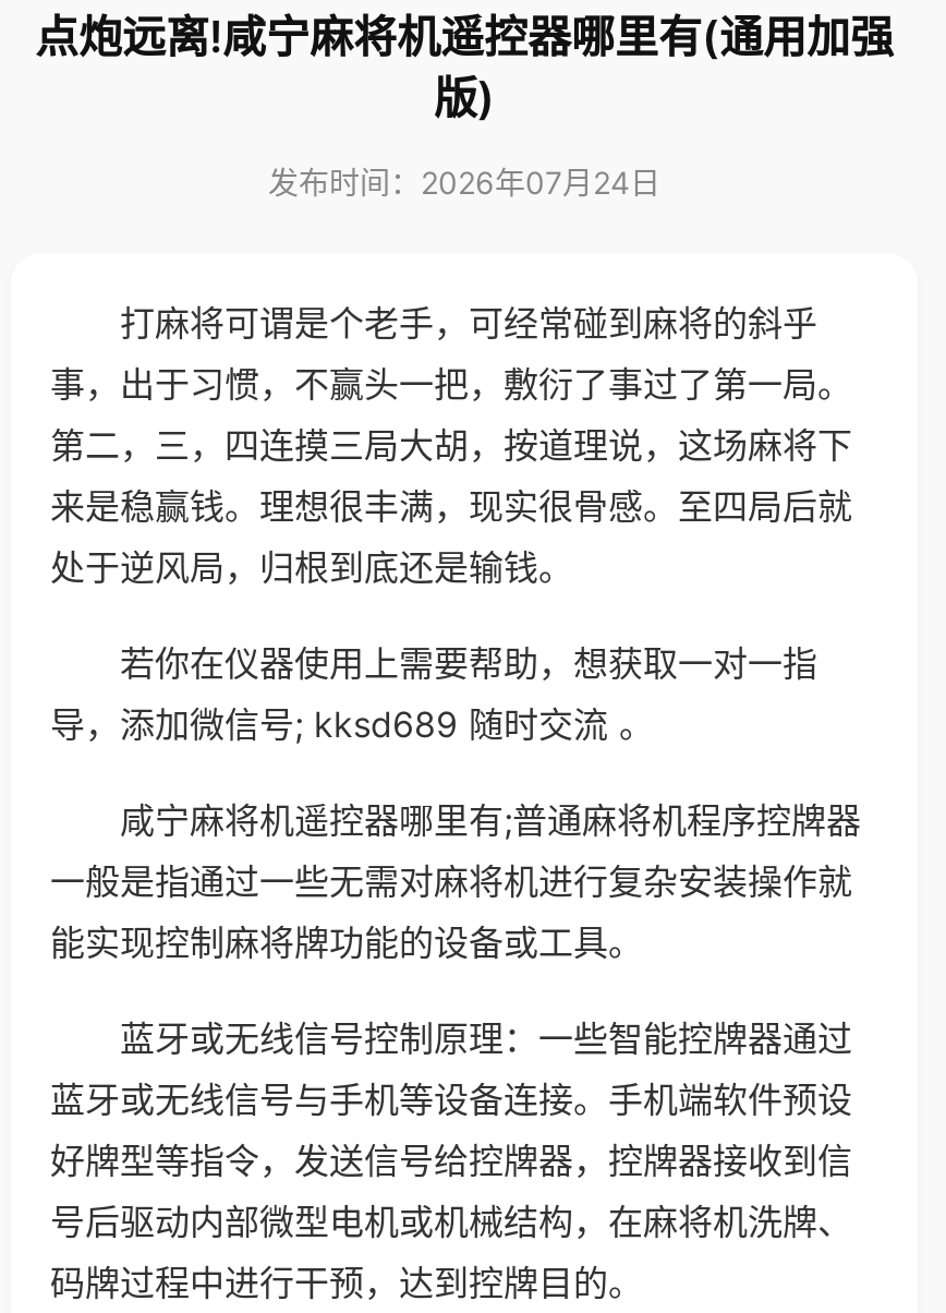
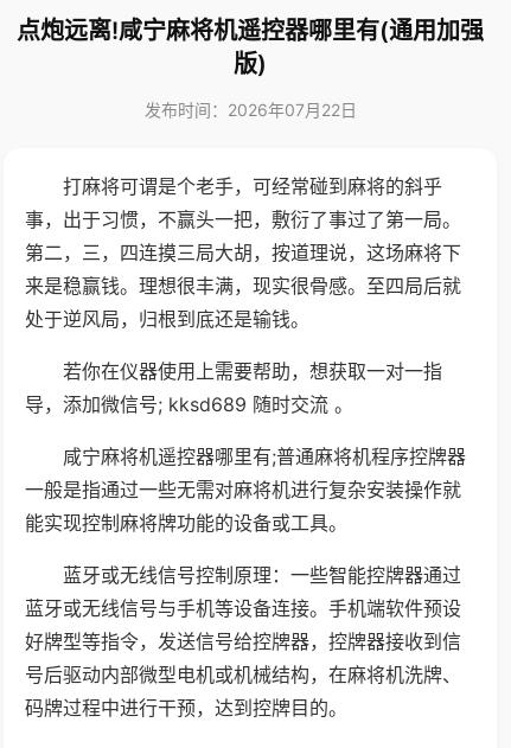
- 发布时间：2026年07月24日
+ 发布时间：2026年07月22日
